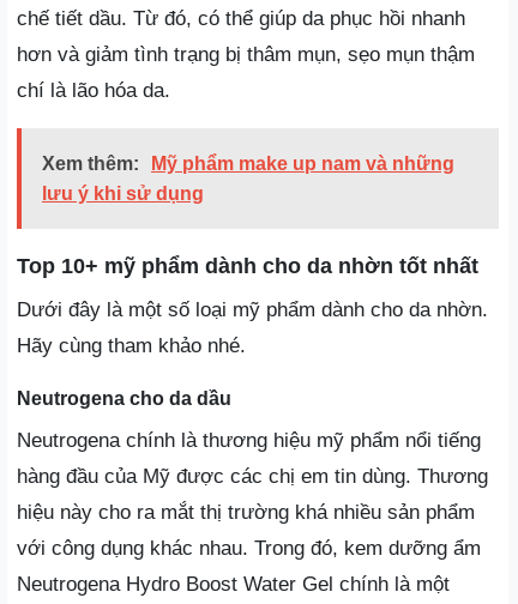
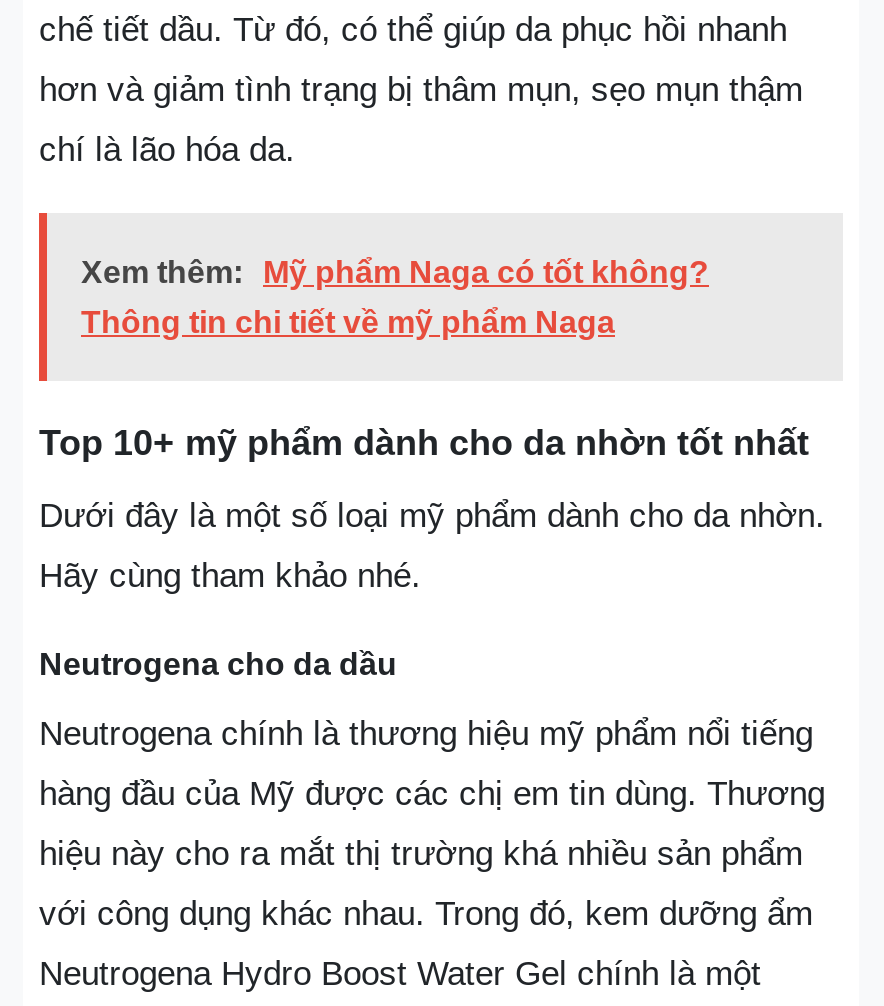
- Xem thêm: Mỹ phẩm make up nam và những
+ Xem thêm: Mỹ phẩm Naga có tốt không?

- lưu ý khi sử dụng
+ Thông tin chi tiết về mỹ phẩm Naga
